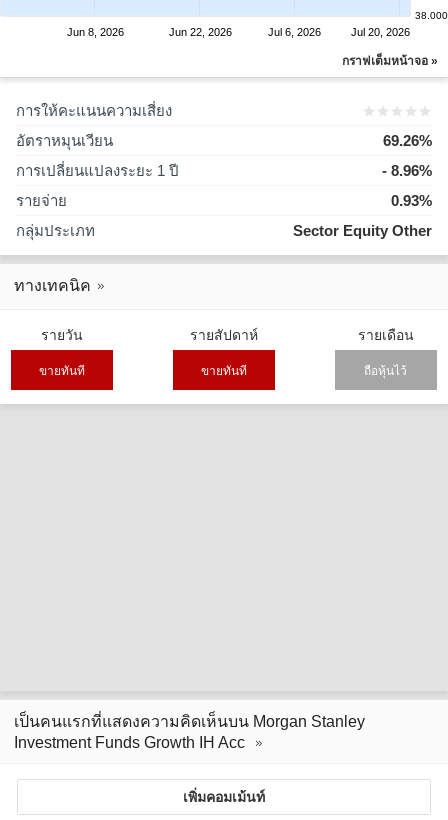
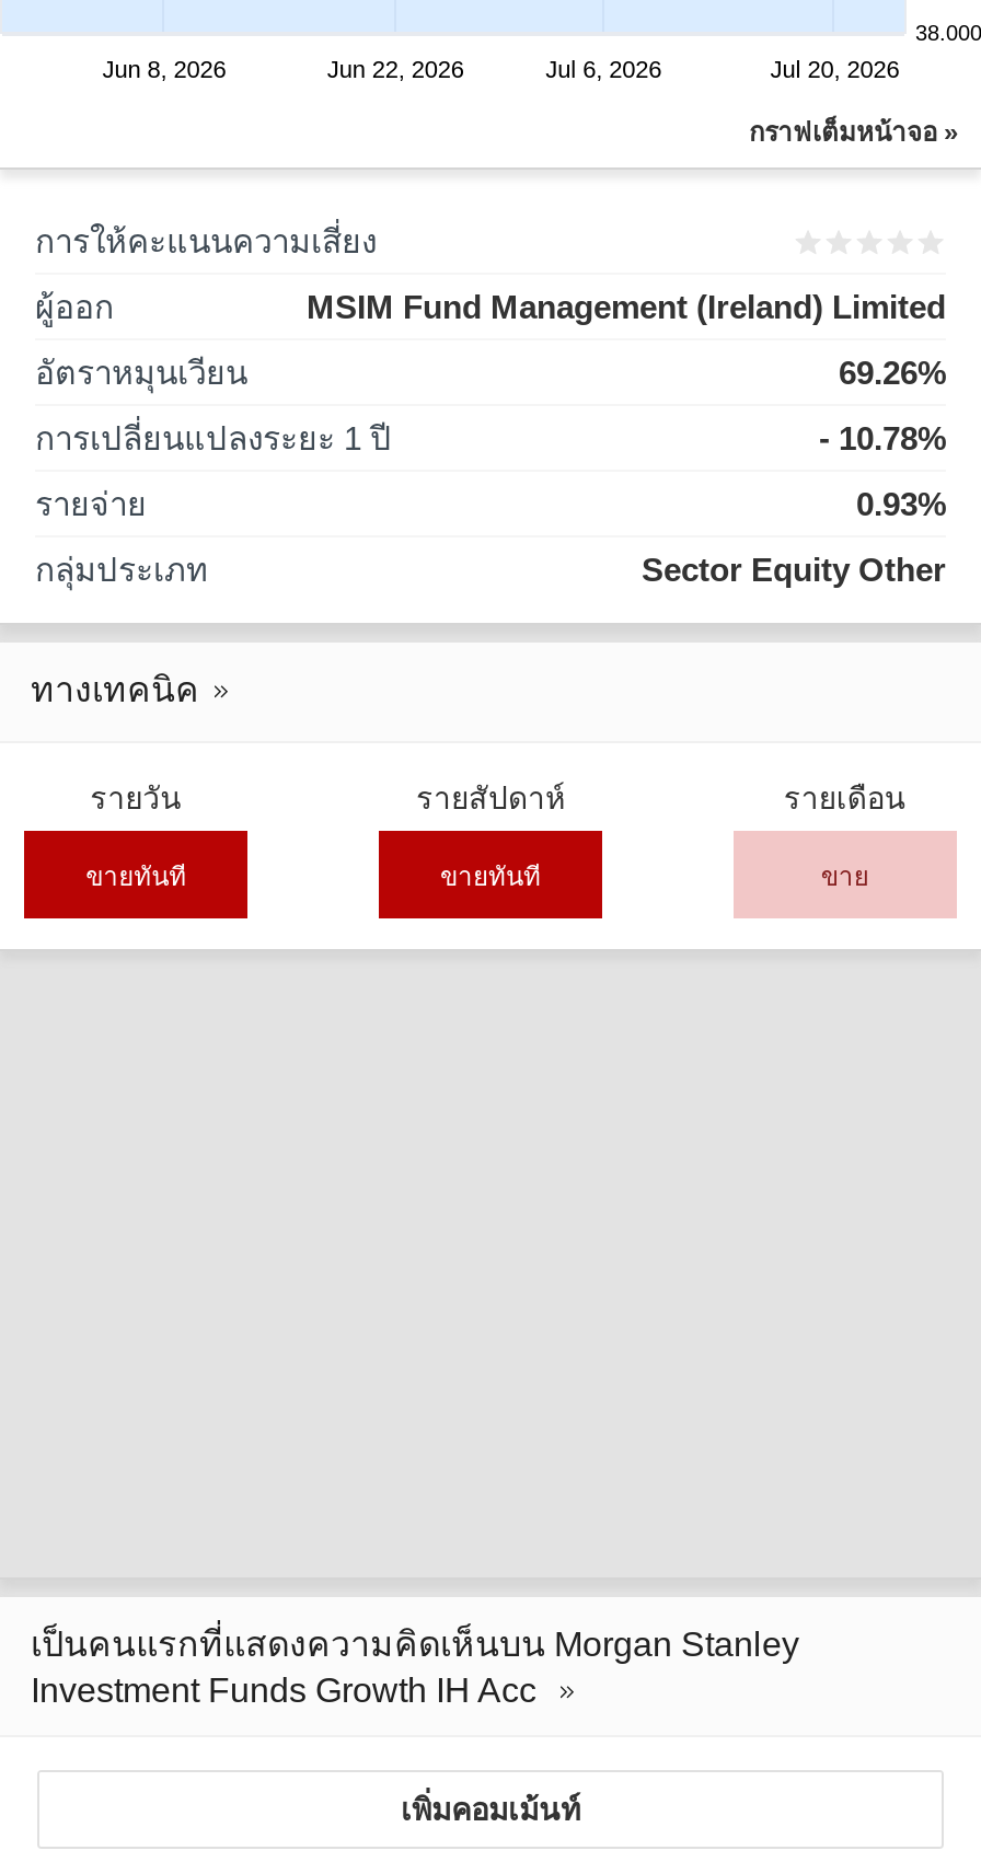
+ ผู้ออก
+ MSIM Fund Management (Ireland) Limited

- - 8.96%
+ - 10.78%

- ถือหุ้นไว้
+ ขาย
